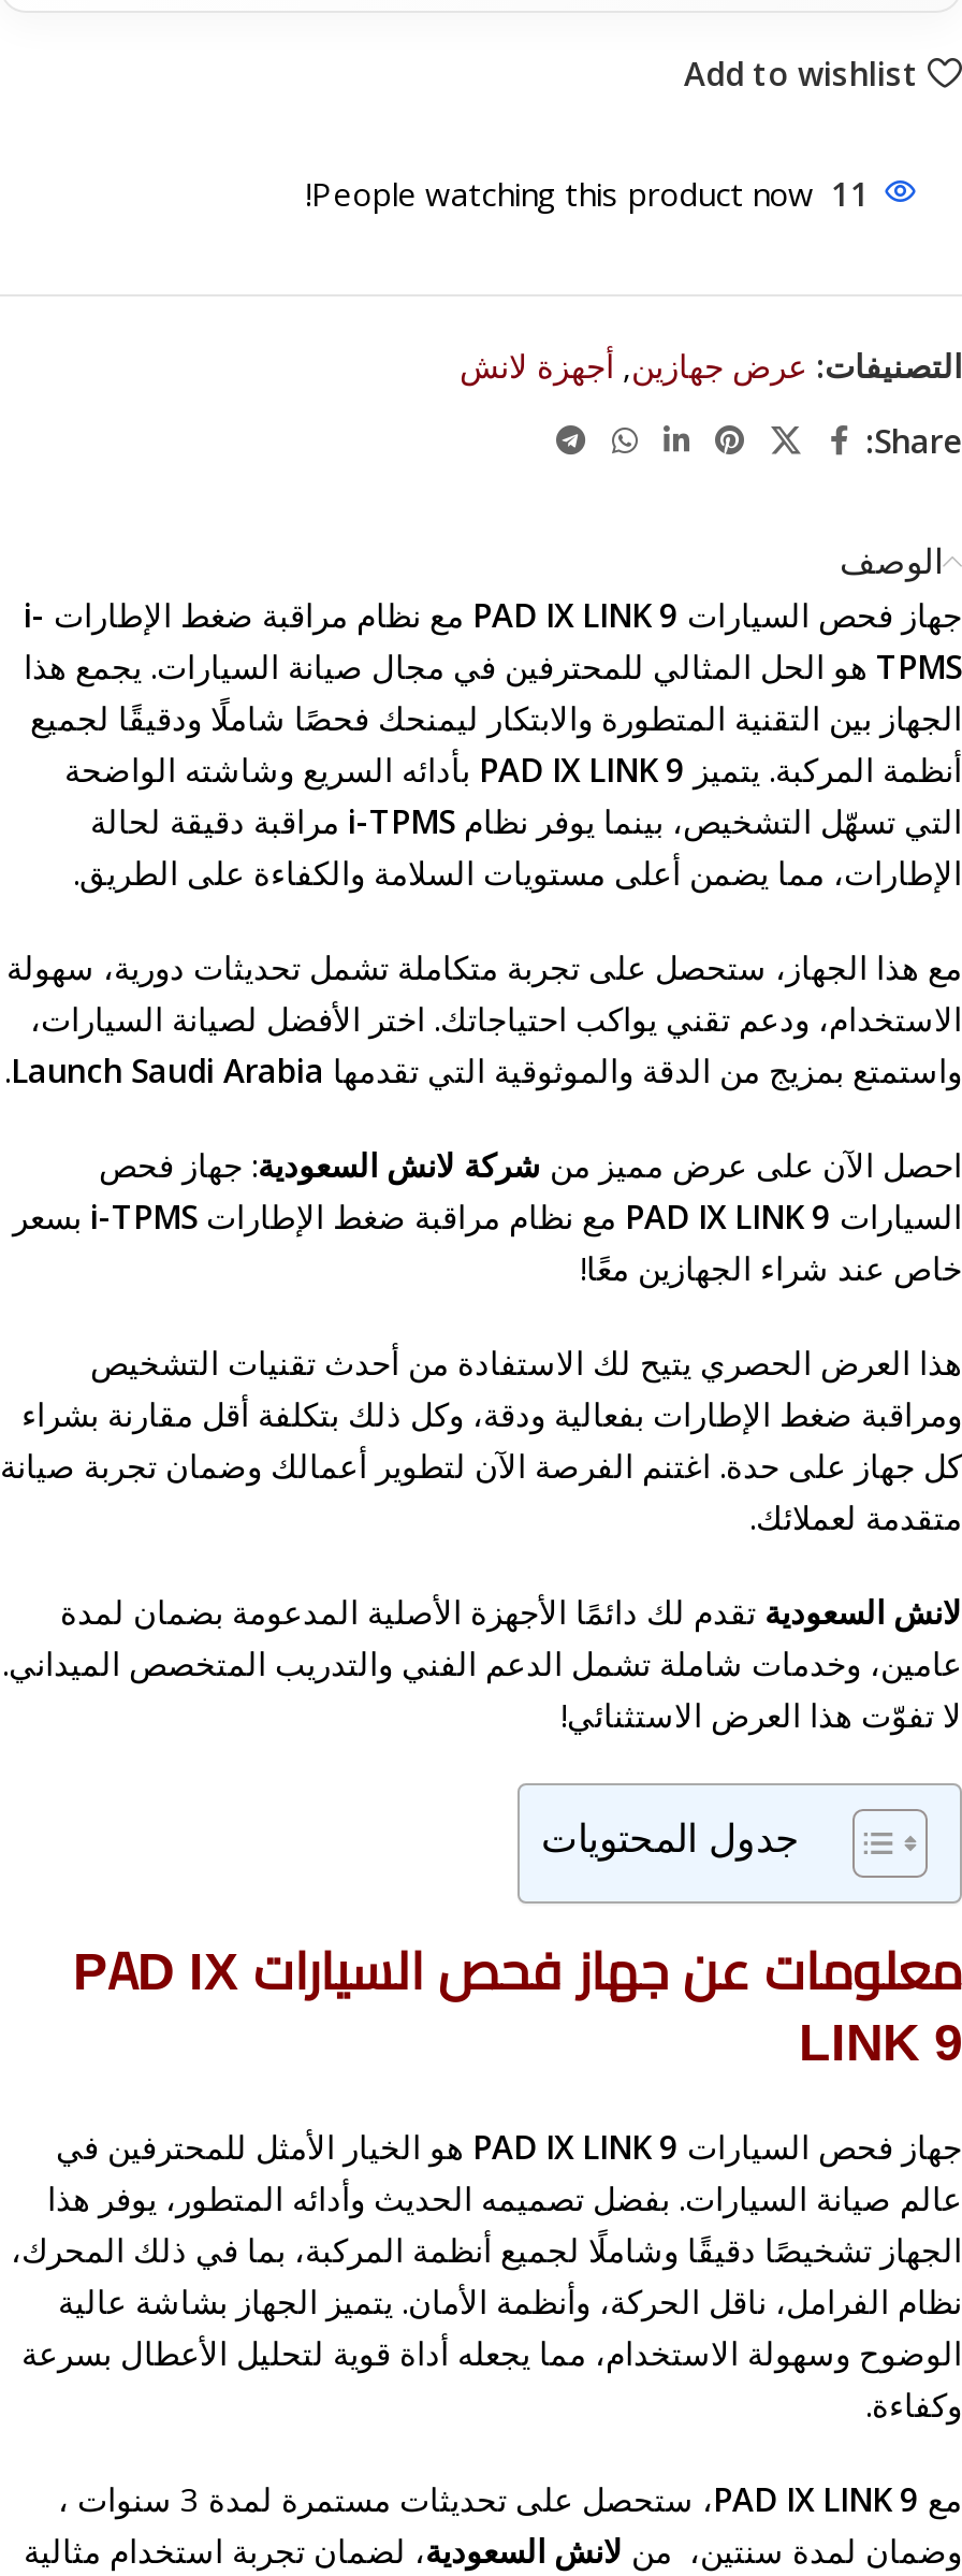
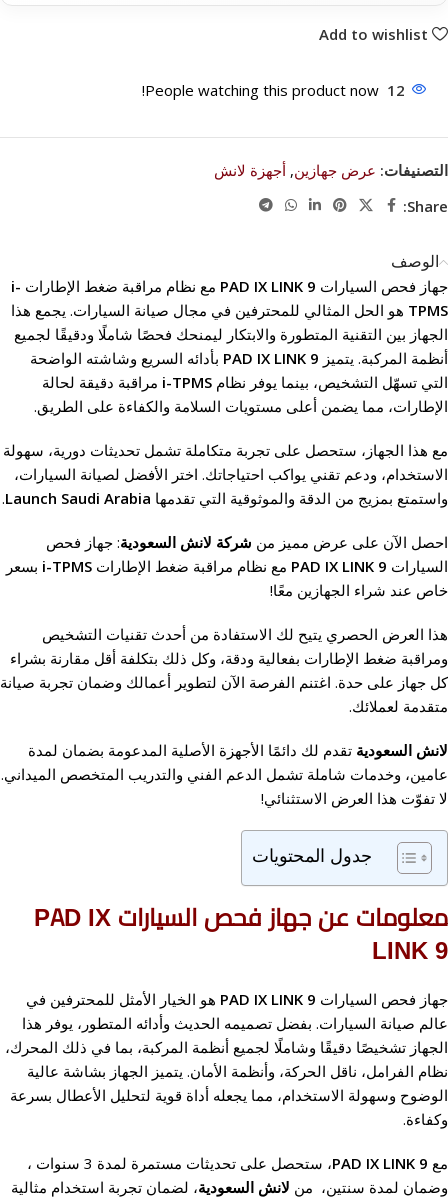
- People watching this product now! 11
+ People watching this product now! 12
